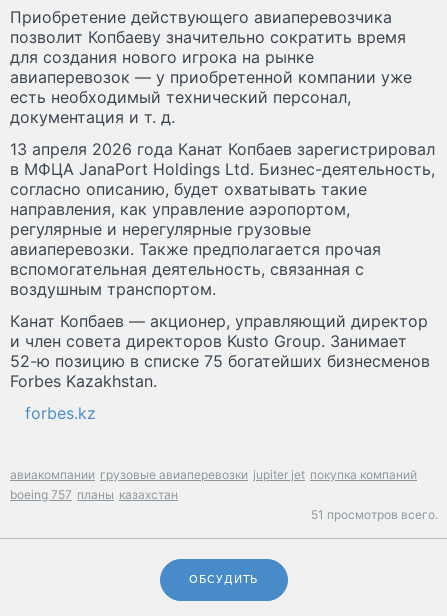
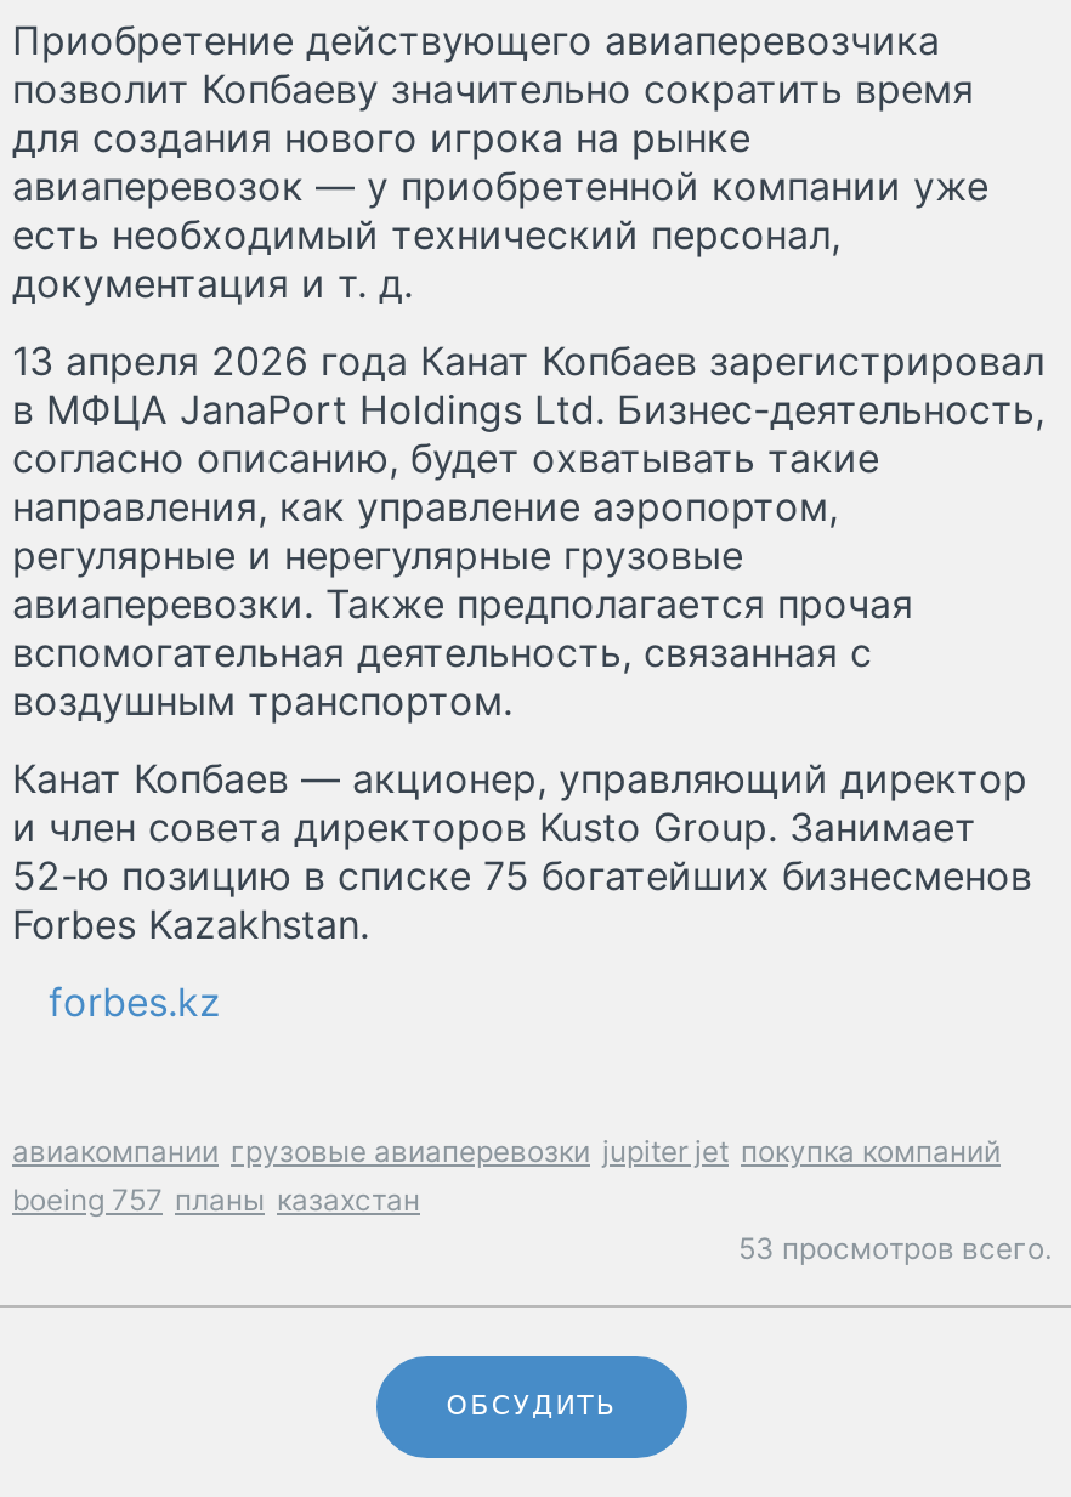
- 51 просмотров всего.
+ 53 просмотров всего.
